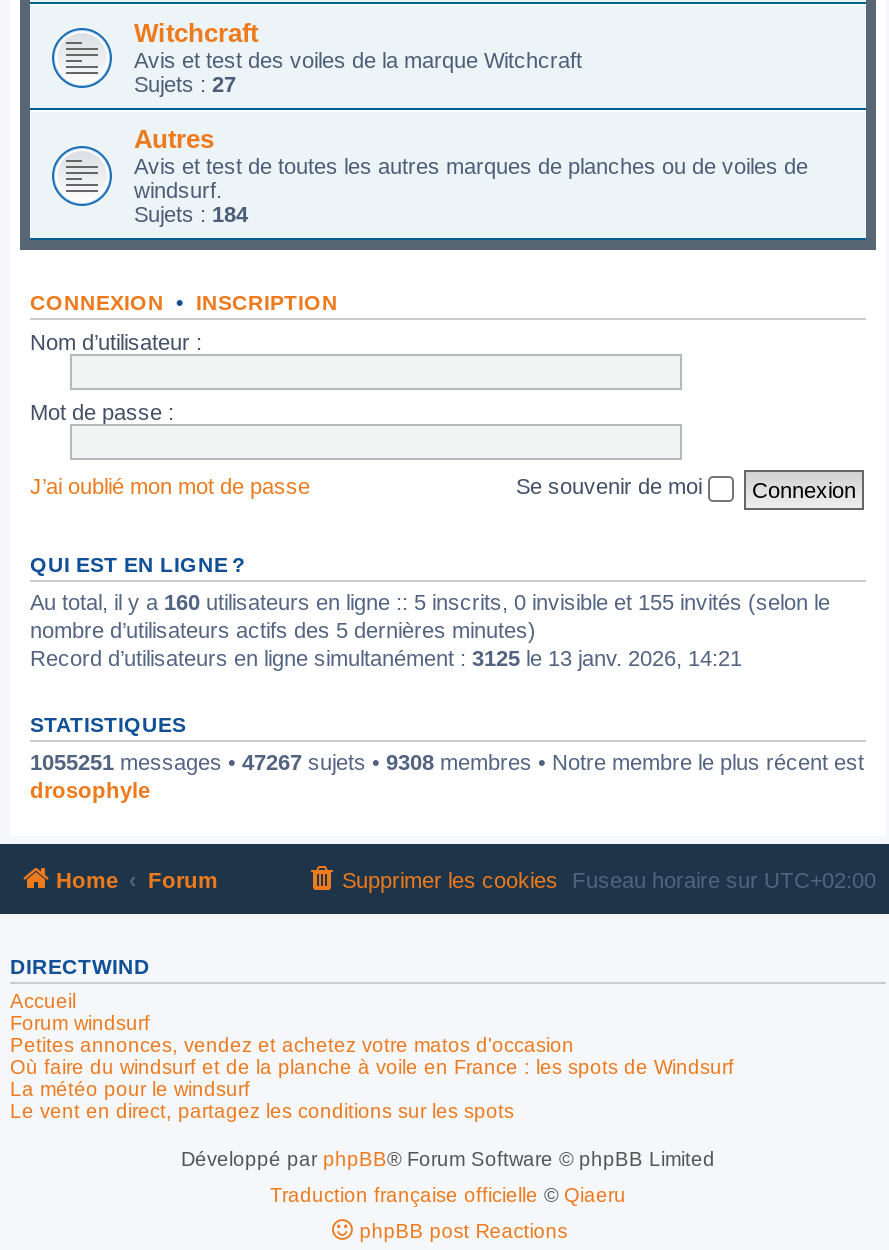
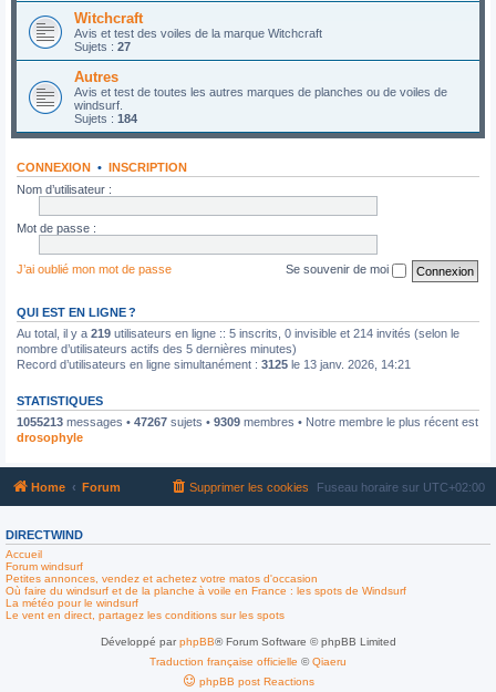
- Au total, il y a 160 utilisateurs en ligne :: 5 inscrits, 0 invisible et 155 invités (selon le
+ Au total, il y a 219 utilisateurs en ligne :: 5 inscrits, 0 invisible et 214 invités (selon le

- 1055251 messages • 47267 sujets • 9308 membres • Notre membre le plus récent est
+ 1055213 messages • 47267 sujets • 9309 membres • Notre membre le plus récent est
